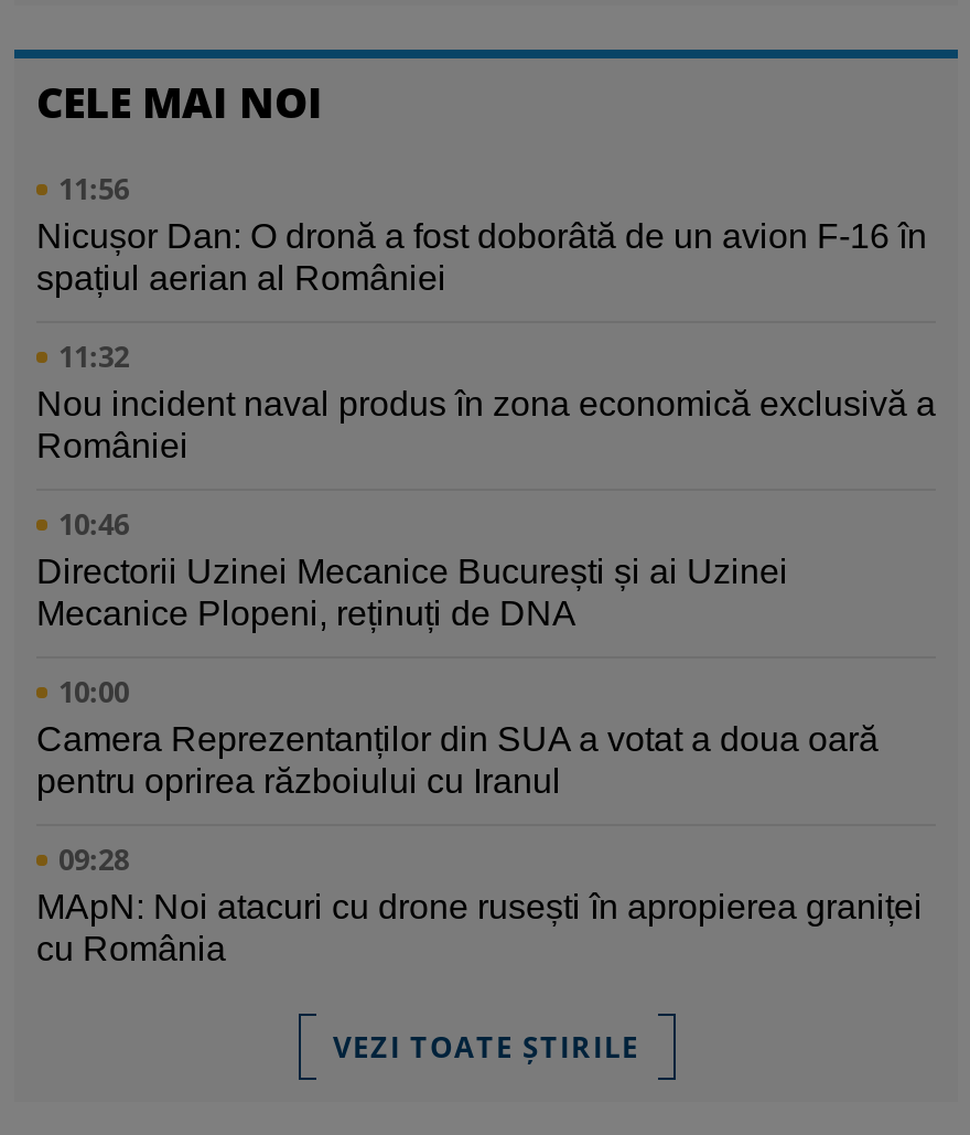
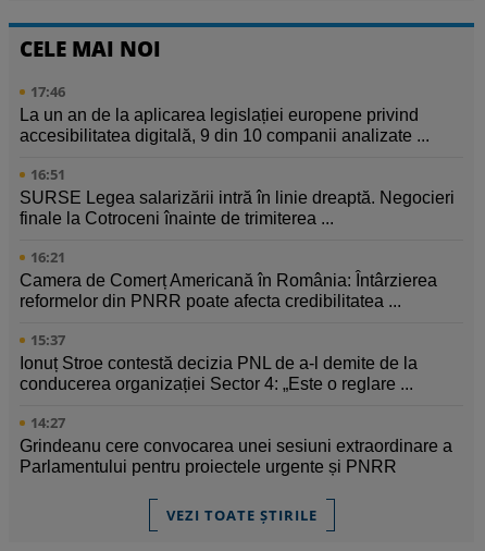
- 11:56
- Nicușor Dan: O dronă a fost doborâtă de un avion F-16 în
- spațiul aerian al României
+ 17:46
+ La un an de la aplicarea legislației europene privind
+ accesibilitatea digitală, 9 din 10 companii analizate ...

- 11:32
- Nou incident naval produs în zona economică exclusivă a
- României
+ 16:51
+ SURSE Legea salarizării intră în linie dreaptă. Negocieri
+ finale la Cotroceni înainte de trimiterea ...

- 10:46
- Directorii Uzinei Mecanice București și ai Uzinei
- Mecanice Plopeni, reținuți de DNA
+ 16:21
+ Camera de Comerț Americană în România: Întârzierea
+ reformelor din PNRR poate afecta credibilitatea ...

- 10:00
- Camera Reprezentanților din SUA a votat a doua oară
- pentru oprirea războiului cu Iranul
+ 15:37
+ Ionuț Stroe contestă decizia PNL de a-l demite de la
+ conducerea organizației Sector 4: „Este o reglare ...

- 09:28
- MApN: Noi atacuri cu drone rusești în apropierea graniței
- cu România
+ 14:27
+ Grindeanu cere convocarea unei sesiuni extraordinare a
+ Parlamentului pentru proiectele urgente și PNRR
